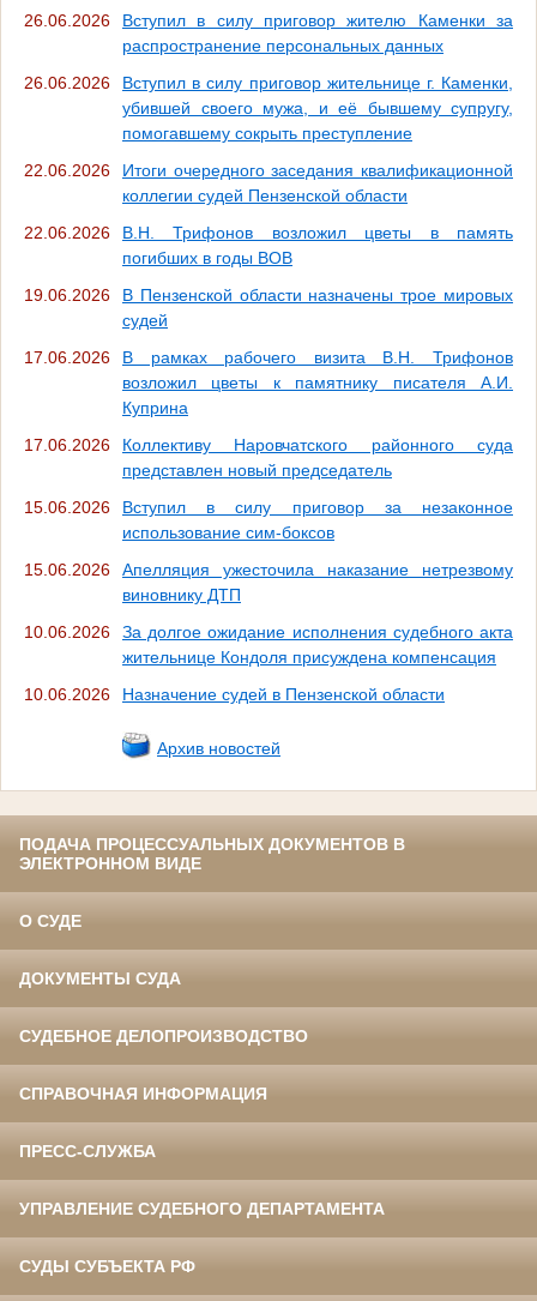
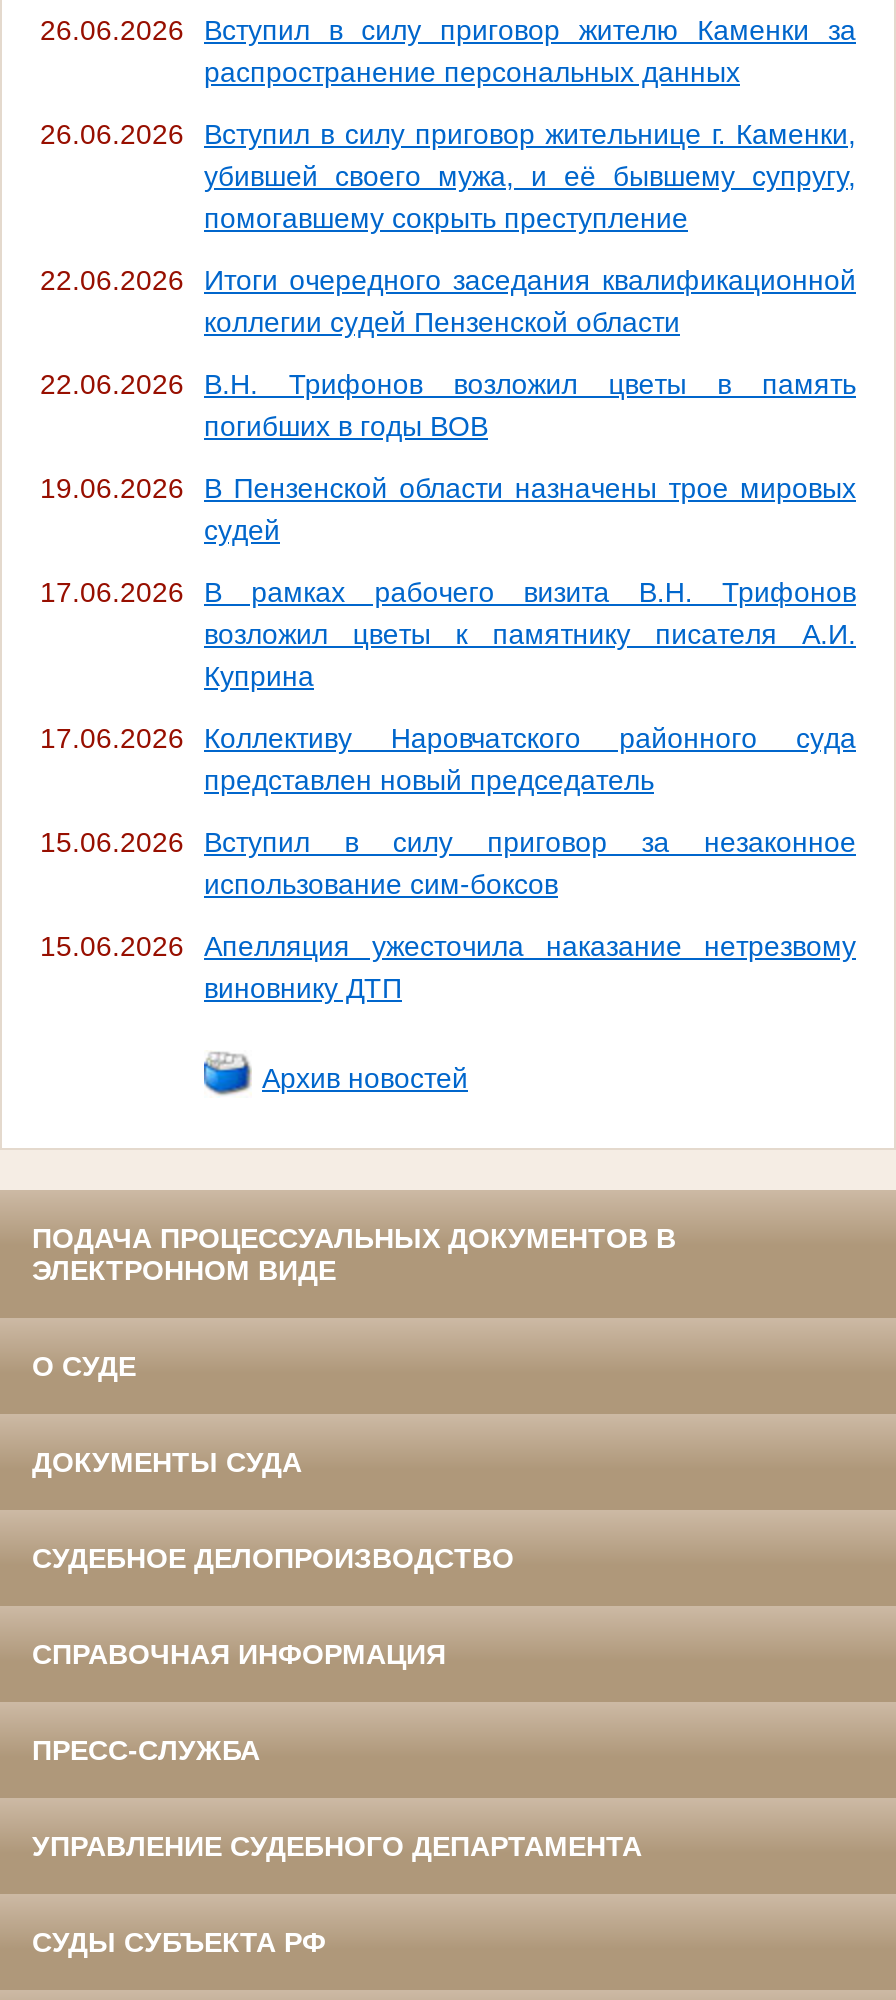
- 10.06.2026
- За долгое ожидание исполнения судебного акта
- жительнице Кондоля присуждена компенсация
- 10.06.2026
- Назначение судей в Пензенской области
